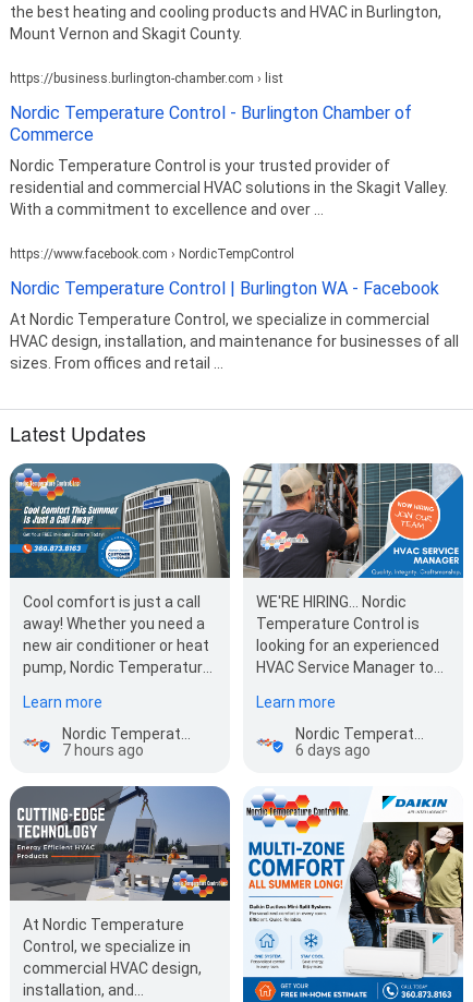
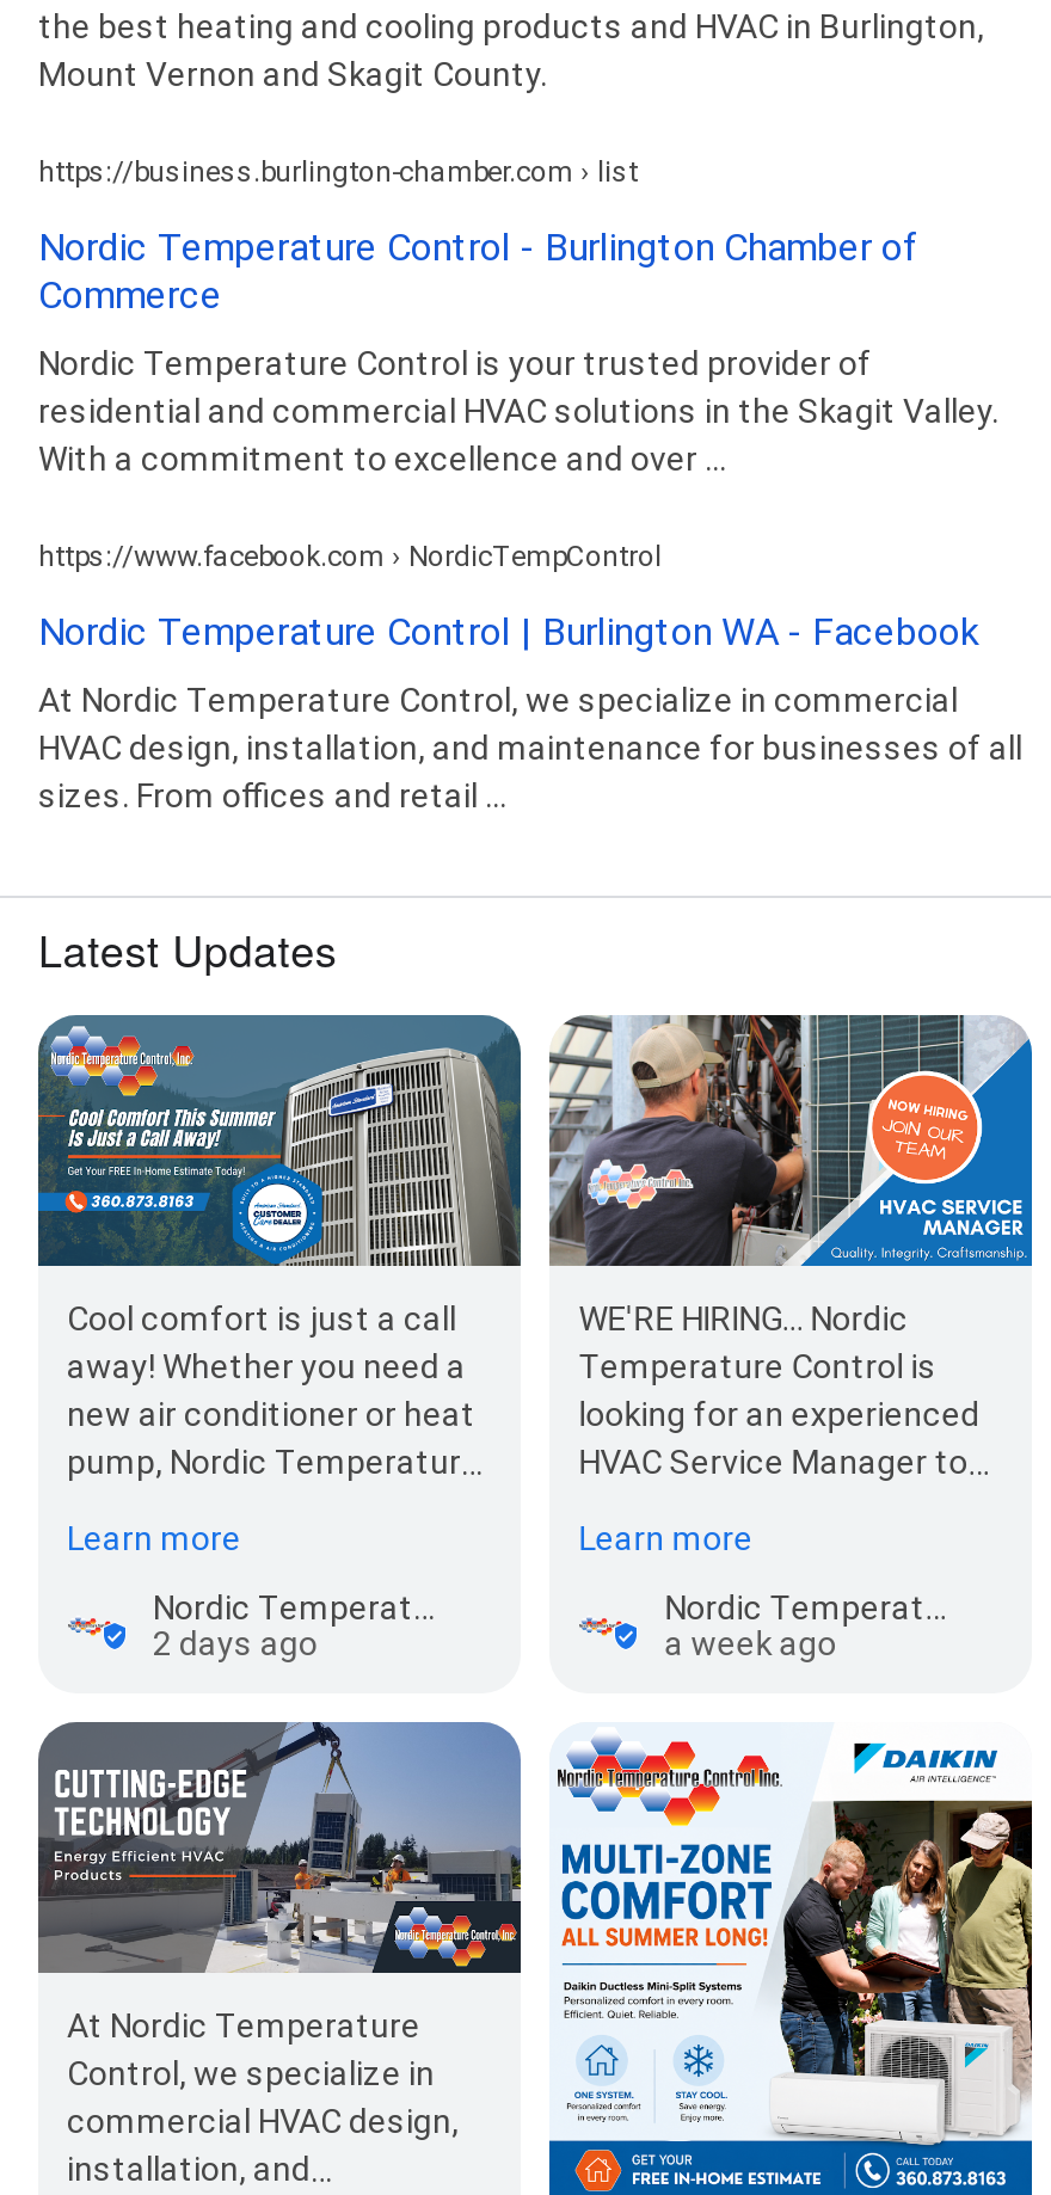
- 7 hours ago
+ 2 days ago

- 6 days ago
+ a week ago
